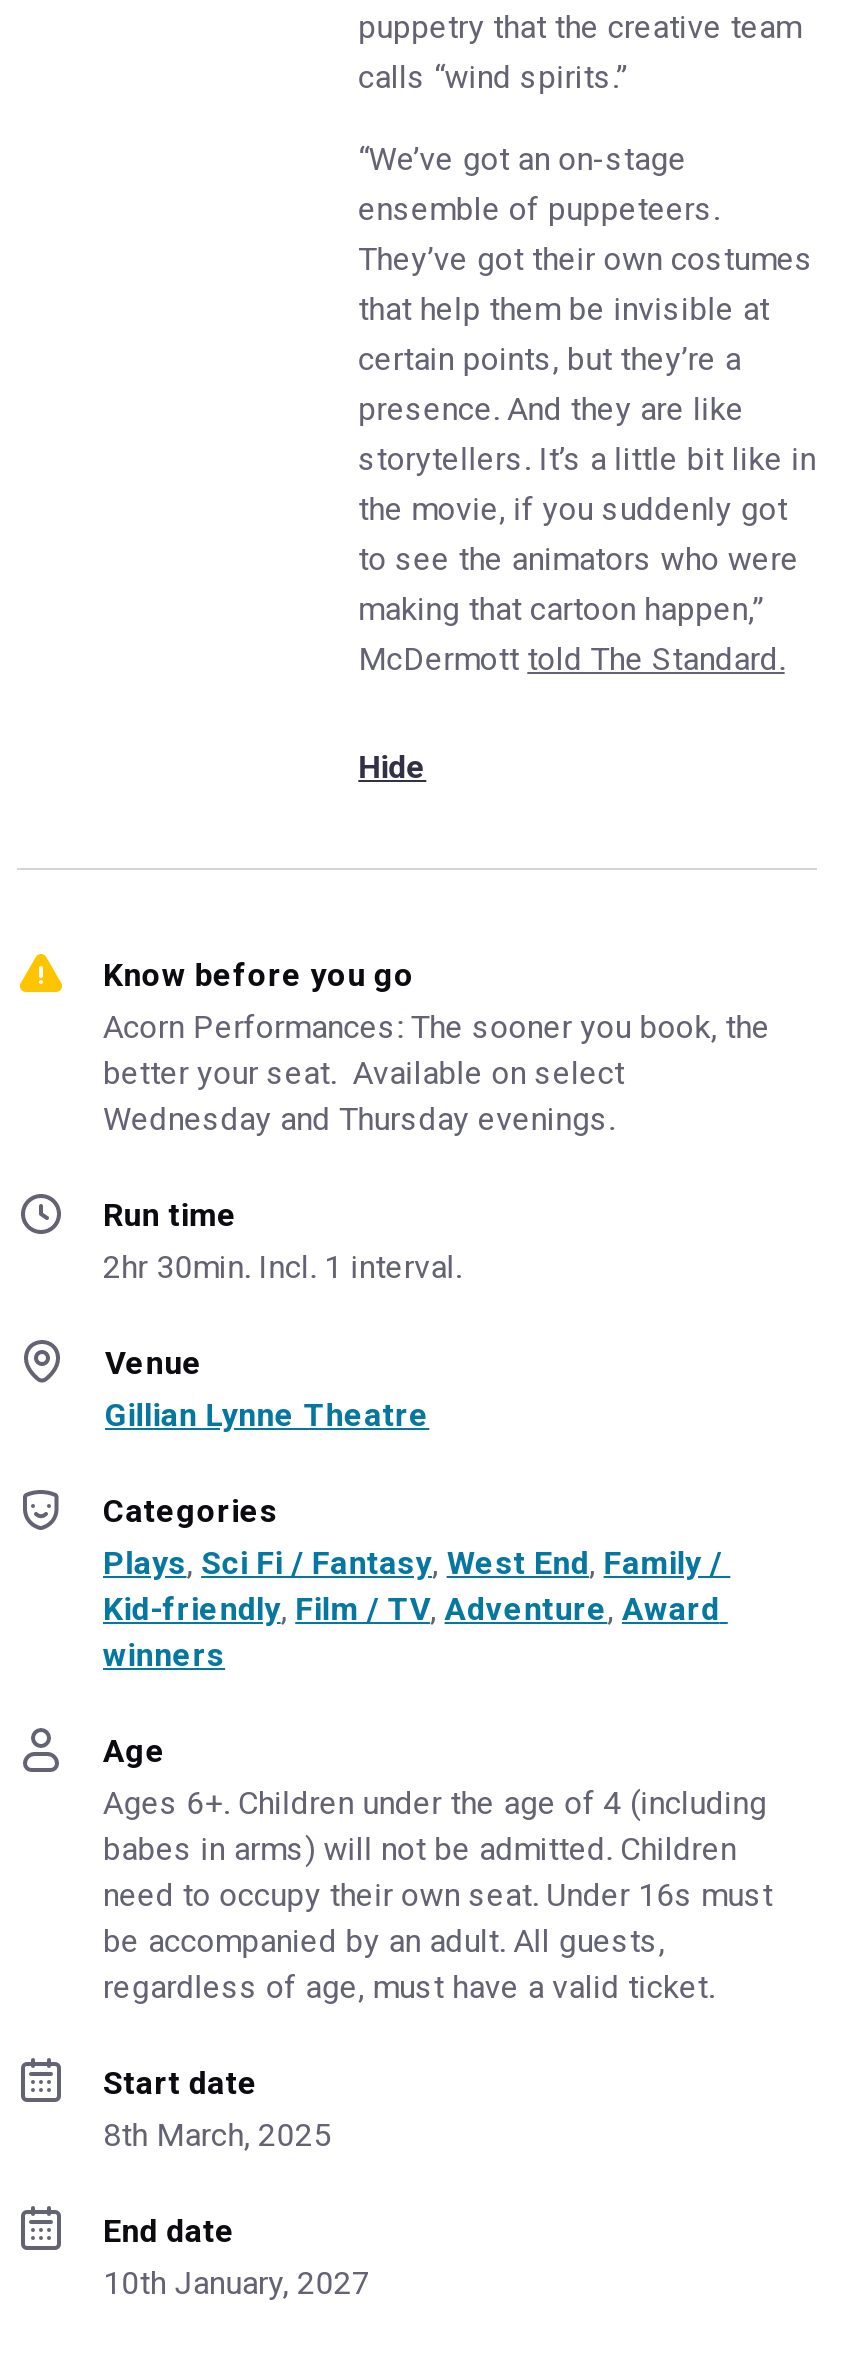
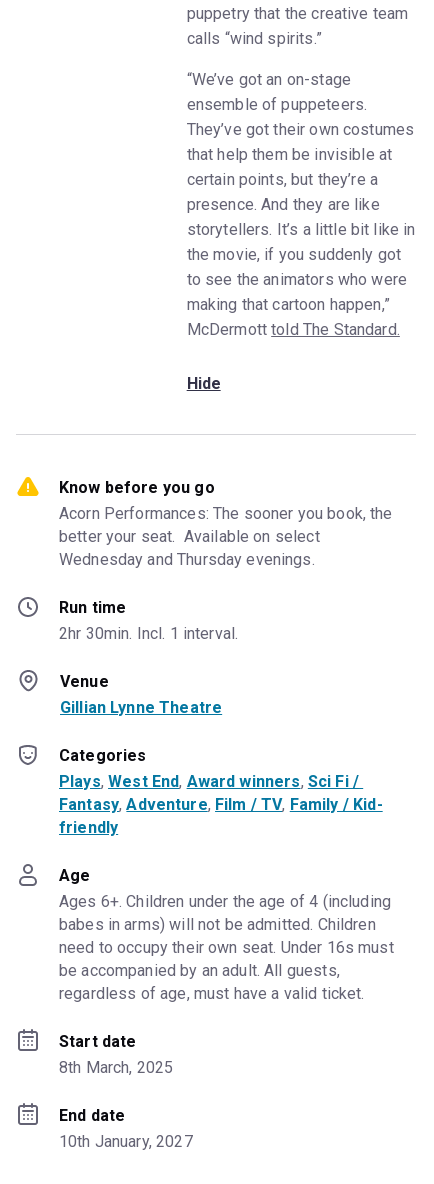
- Plays, Sci Fi / Fantasy, West End, Family /
- Kid-friendly, Film / TV, Adventure, Award
- winners
+ Plays, West End, Award winners, Sci Fi /
+ Fantasy, Adventure, Film / TV, Family / Kid-
+ friendly
